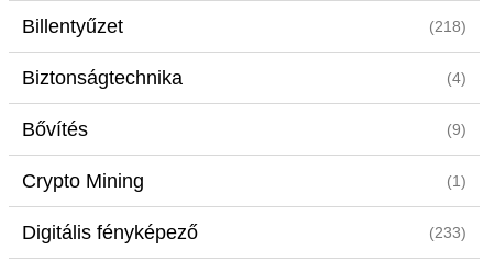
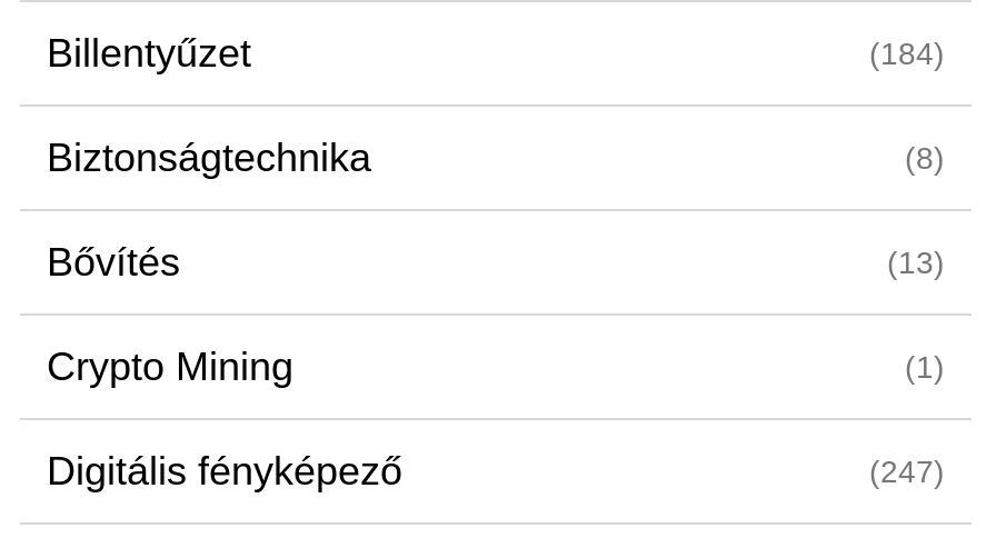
- (218)
+ (184)

- (4)
+ (8)

- (9)
+ (13)

- (233)
+ (247)
